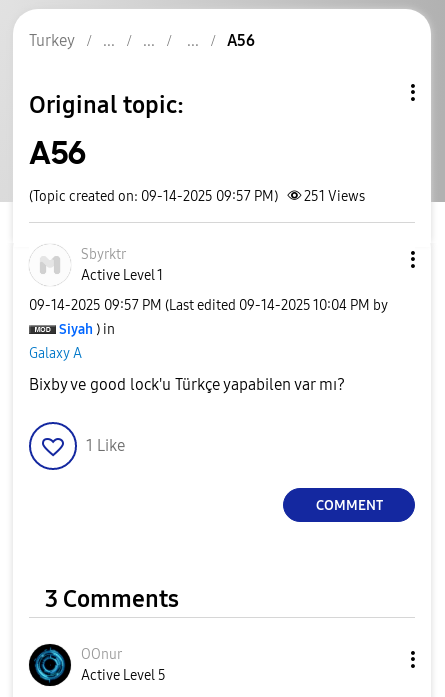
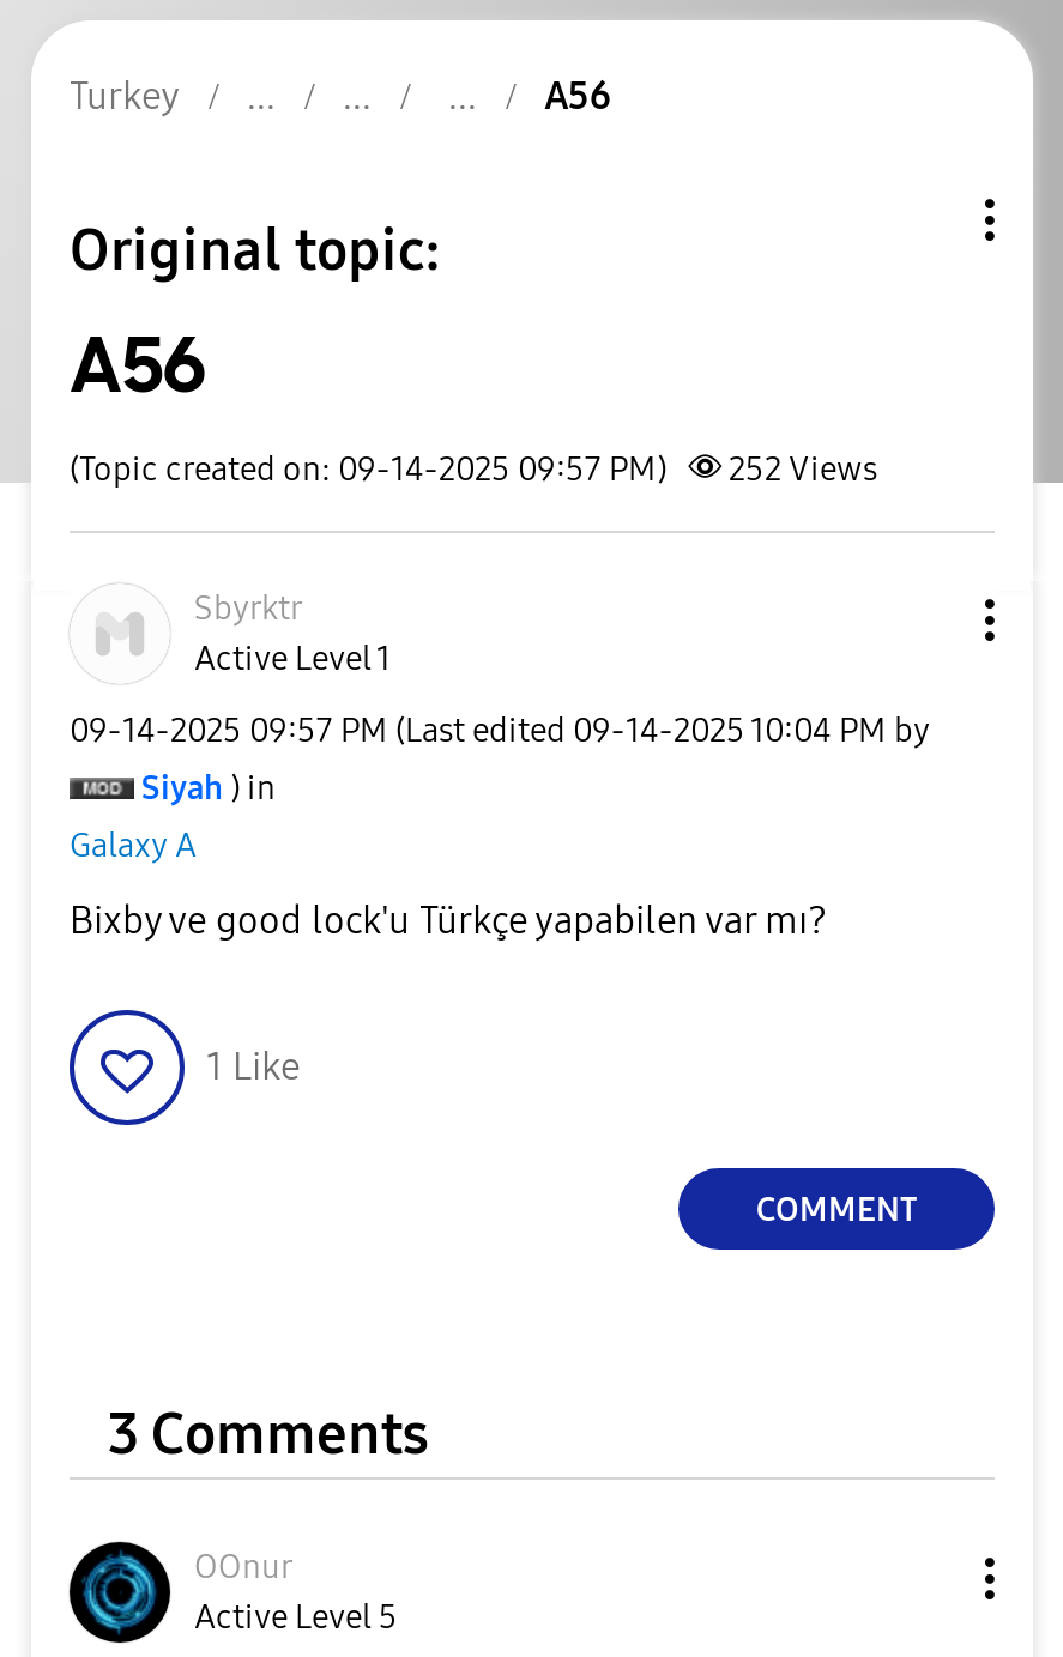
- (Topic created on: 09-14-2025 09:57 PM) 251 Views
+ (Topic created on: 09-14-2025 09:57 PM) 252 Views
